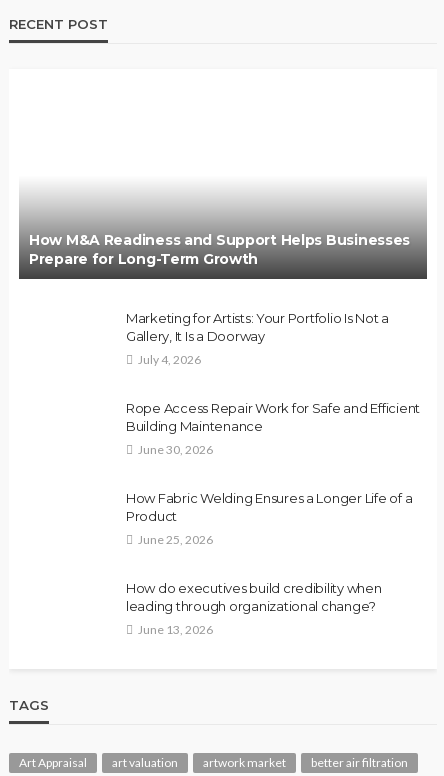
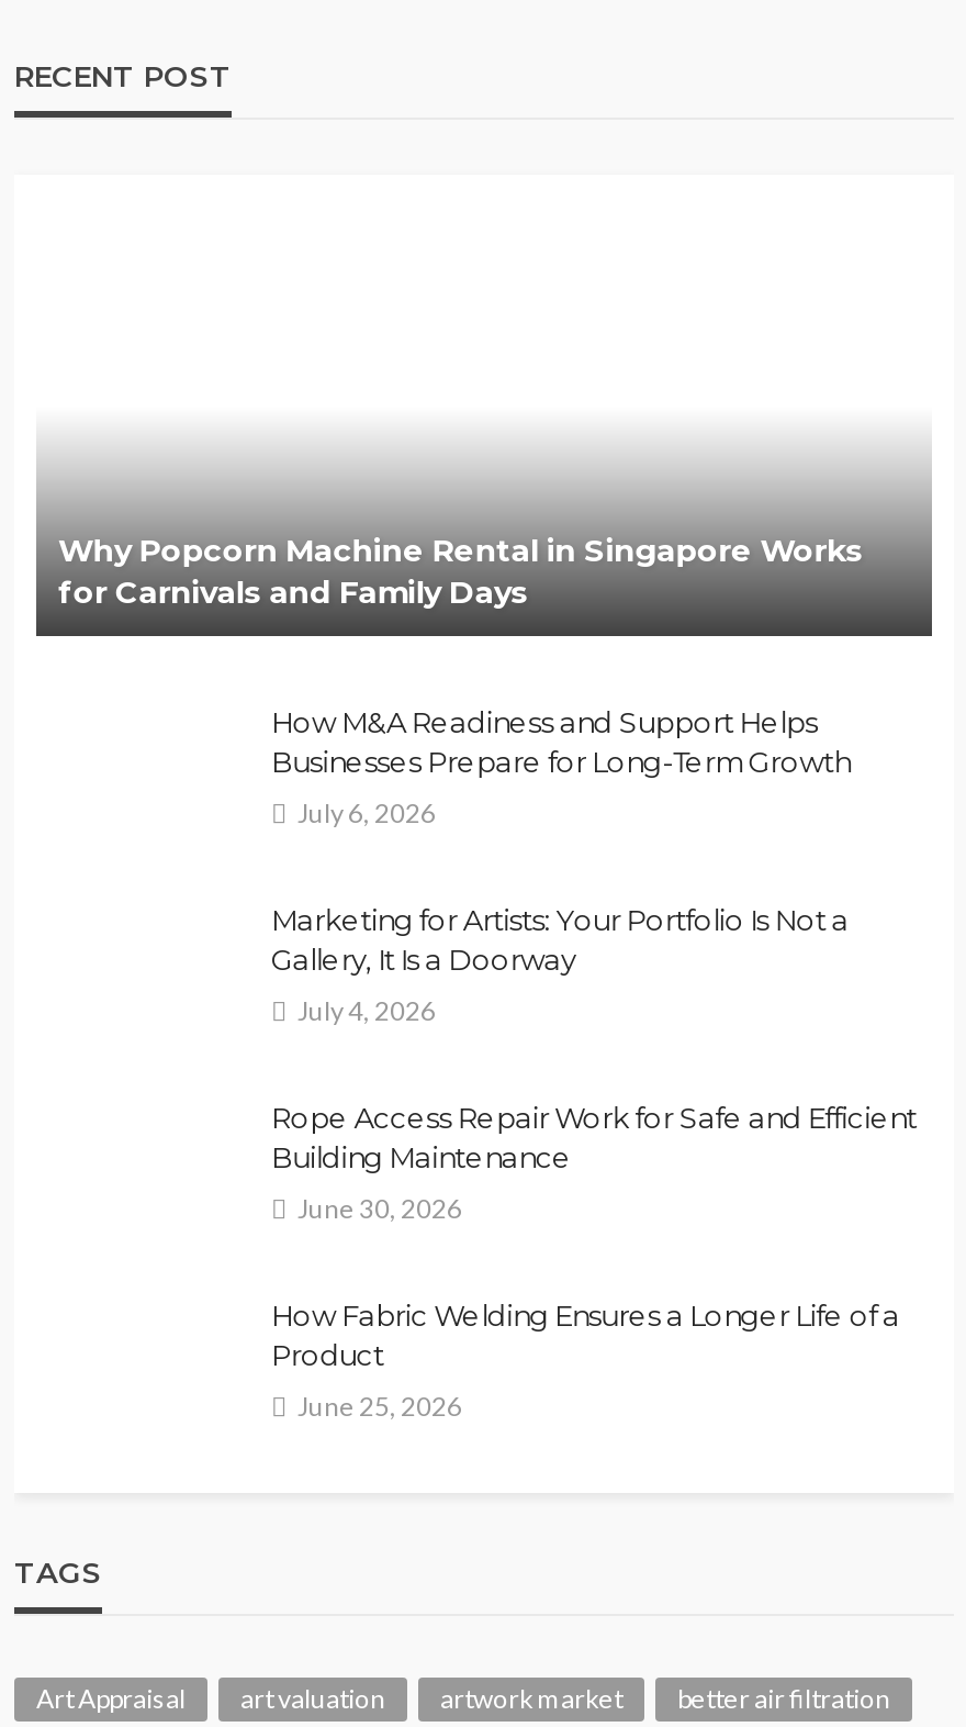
- How M&A Readiness and Support Helps Businesses
- Prepare for Long-Term Growth
+ Why Popcorn Machine Rental in Singapore Works
+ for Carnivals and Family Days
+ How M&A Readiness and Support Helps
+ Businesses Prepare for Long-Term Growth
+ July 6, 2026

moved down: Marketing for Artists: Your Portfolio Is Not a | Gallery, It Is a Doorway | July 4, 2026 | ... | Product | June 25, 2026

- How do executives build credibility when
- leading through organizational change?
- June 13, 2026
